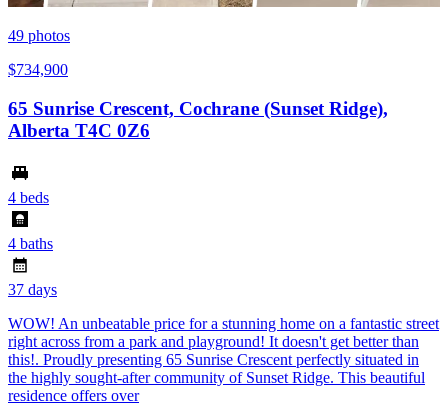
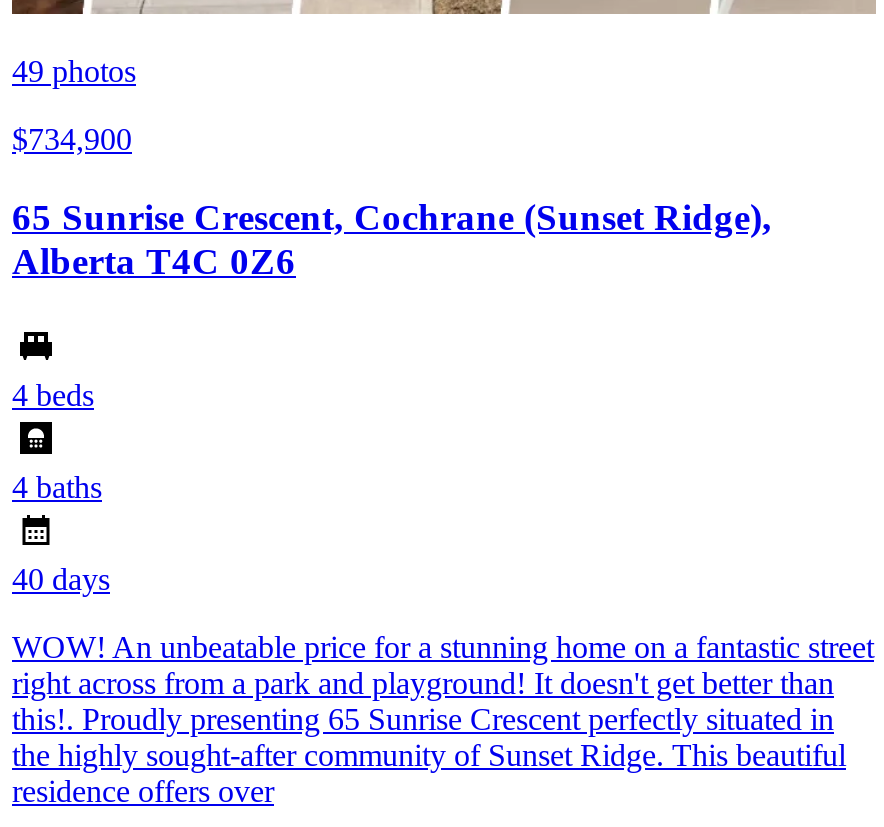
- 37 days
+ 40 days
